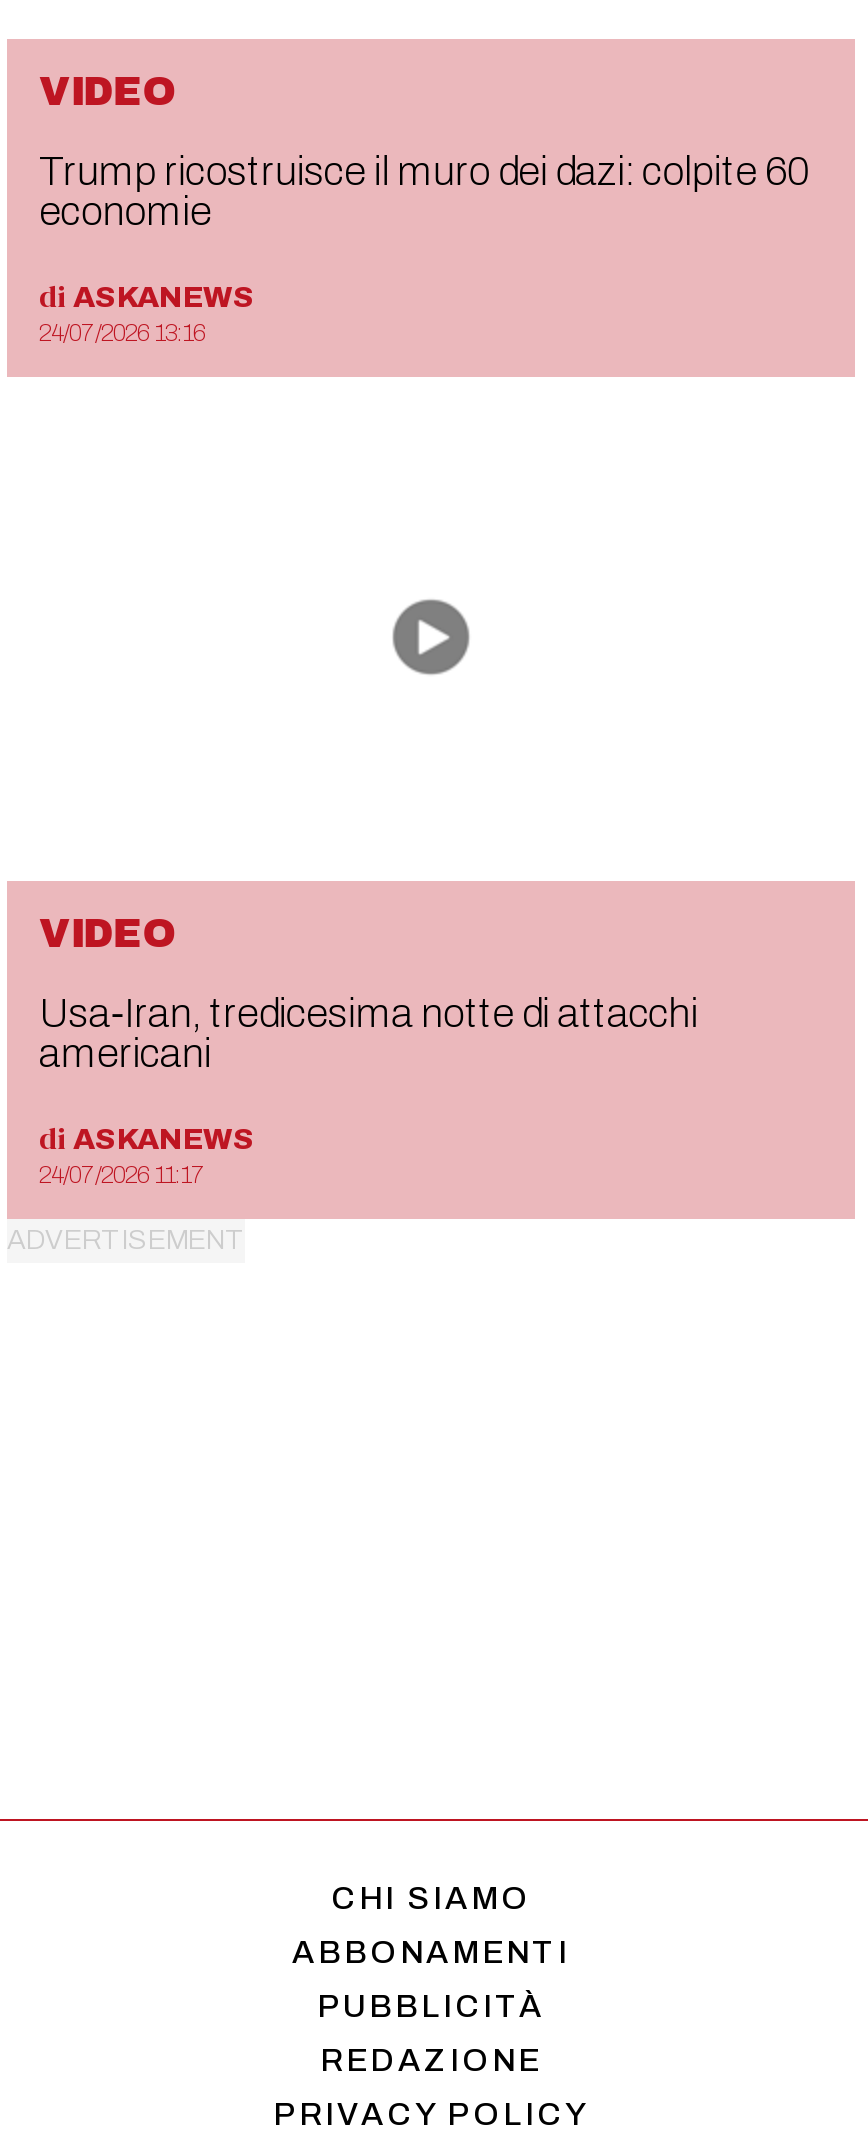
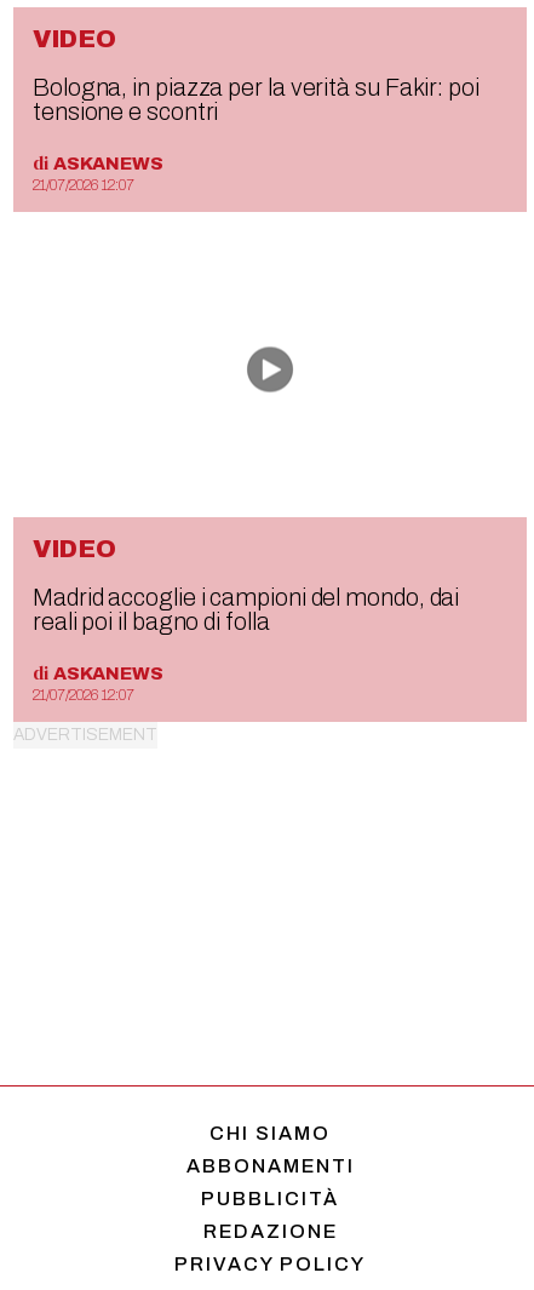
- Trump ricostruisce il muro dei dazi: colpite 60
- economie
+ Bologna, in piazza per la verità su Fakir: poi
+ tensione e scontri

- 24/07/2026 13:16
+ 21/07/2026 12:07

- Usa-Iran, tredicesima notte di attacchi
- americani
+ Madrid accoglie i campioni del mondo, dai
+ reali poi il bagno di folla

- 24/07/2026 11:17
+ 21/07/2026 12:07
